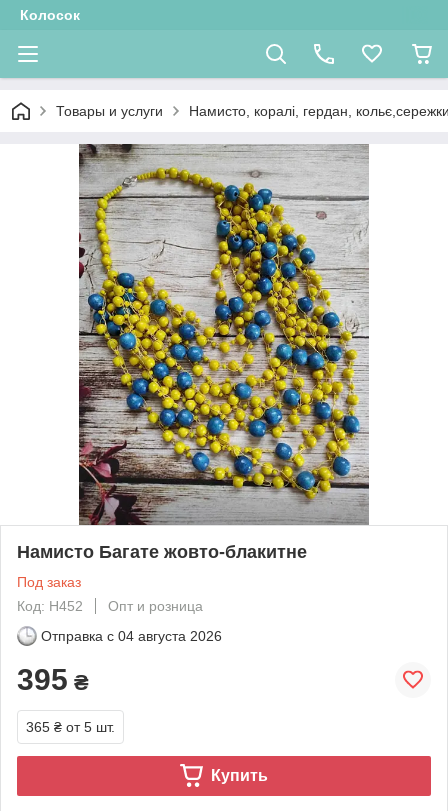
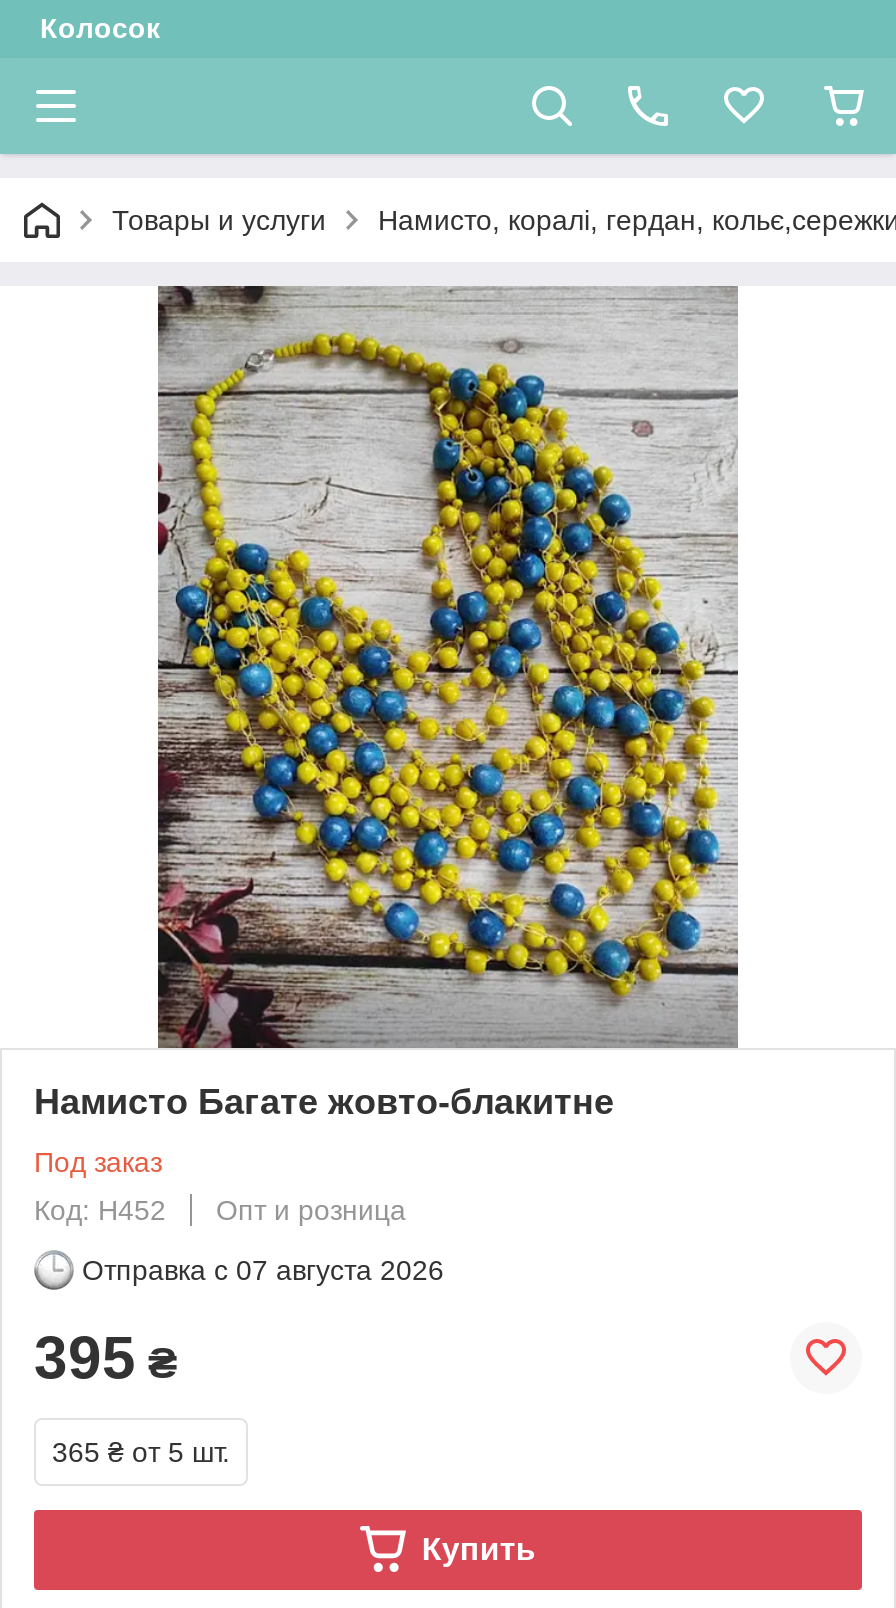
- Отправка с 04 августа 2026
+ Отправка с 07 августа 2026
